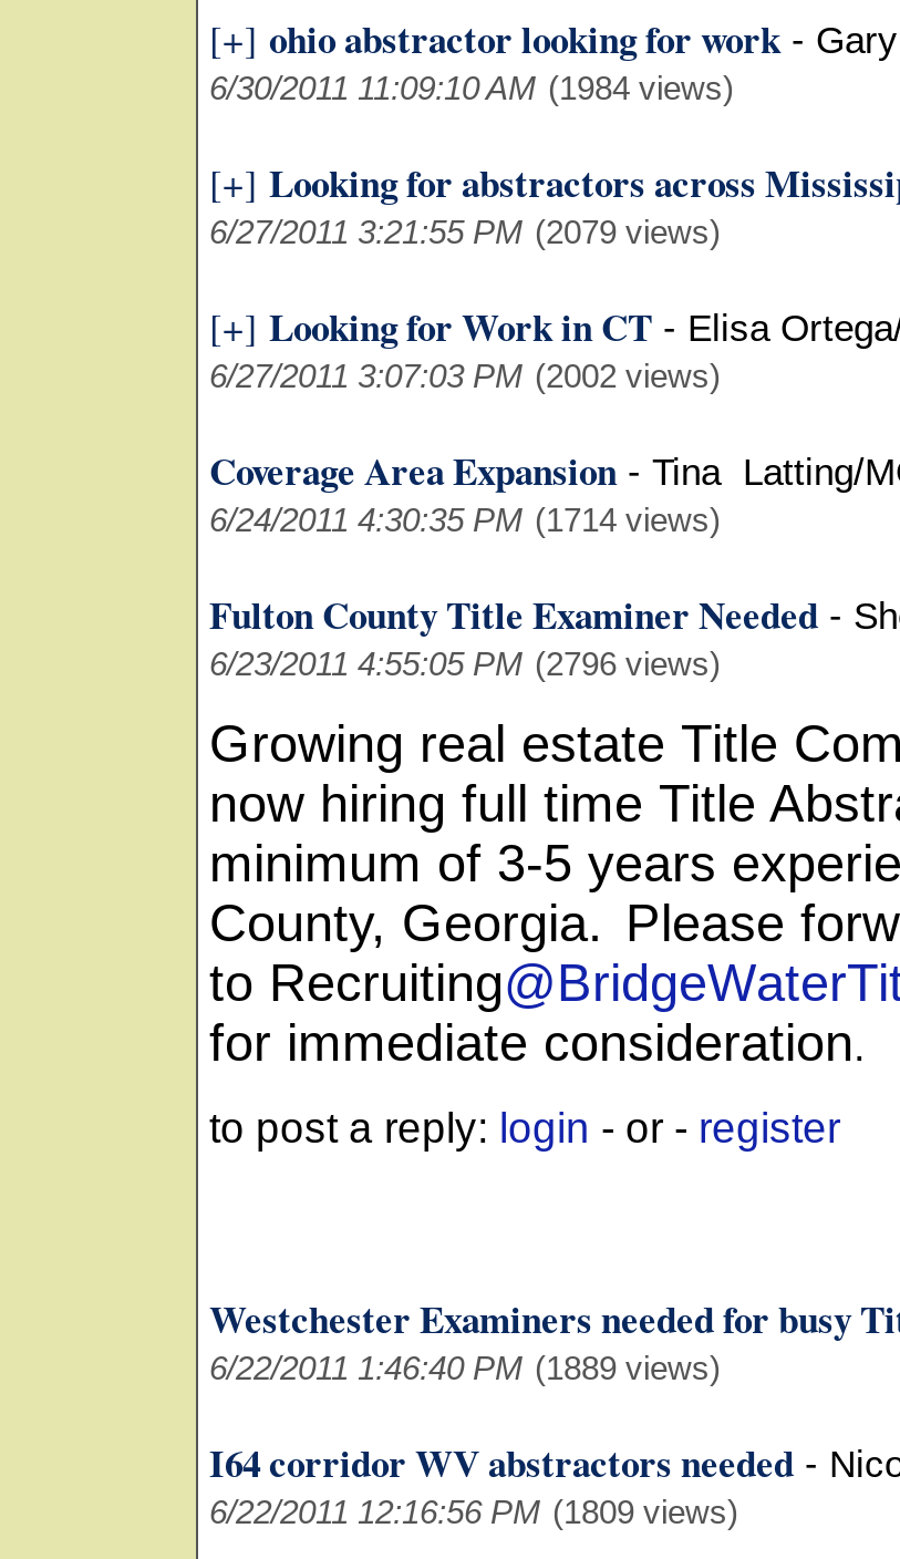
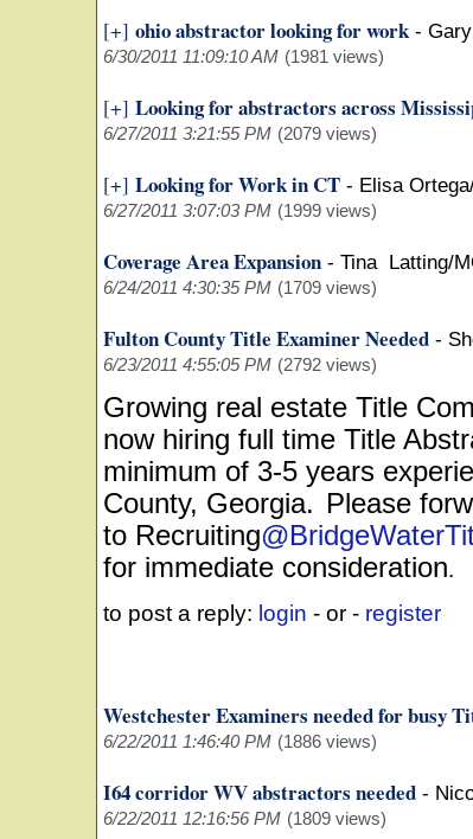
- 6/30/2011 11:09:10 AM (1984 views)
+ 6/30/2011 11:09:10 AM (1981 views)

- 6/27/2011 3:07:03 PM (2002 views)
+ 6/27/2011 3:07:03 PM (1999 views)

- 6/24/2011 4:30:35 PM (1714 views)
+ 6/24/2011 4:30:35 PM (1709 views)

- 6/23/2011 4:55:05 PM (2796 views)
+ 6/23/2011 4:55:05 PM (2792 views)

- 6/22/2011 1:46:40 PM (1889 views)
+ 6/22/2011 1:46:40 PM (1886 views)
